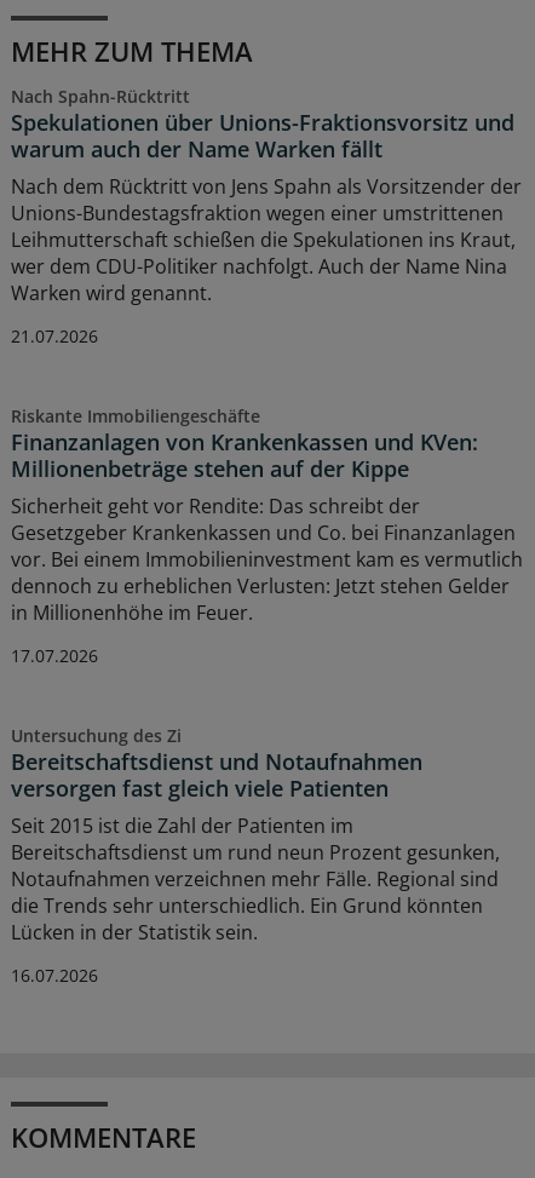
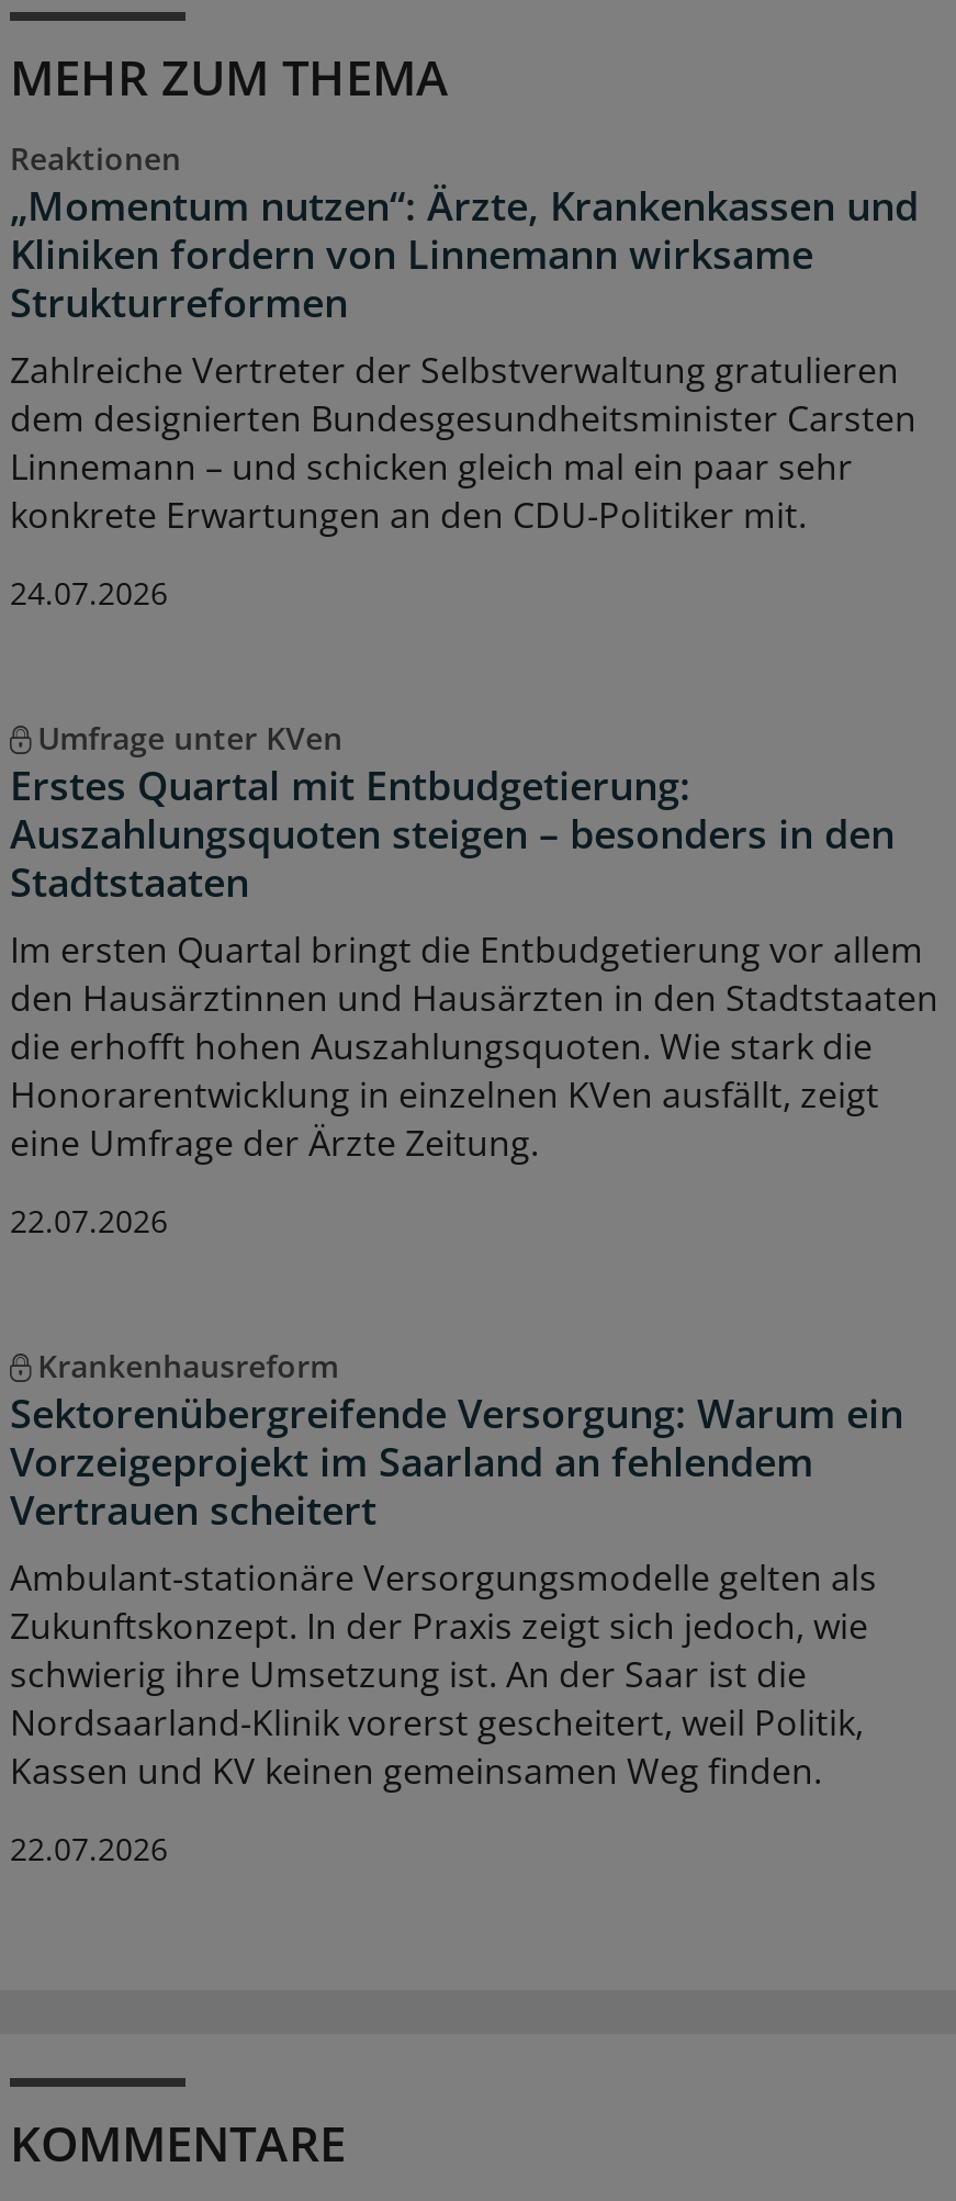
- Nach Spahn-Rücktritt
- Spekulationen über Unions-Fraktionsvorsitz und
- warum auch der Name Warken fällt
- Nach dem Rücktritt von Jens Spahn als Vorsitzender der
- Unions-Bundestagsfraktion wegen einer umstrittenen
- Leihmutterschaft schießen die Spekulationen ins Kraut,
- wer dem CDU-Politiker nachfolgt. Auch der Name Nina
- Warken wird genannt.
+ Reaktionen
+ „Momentum nutzen“: Ärzte, Krankenkassen und
+ Kliniken fordern von Linnemann wirksame
+ Strukturreformen
+ Zahlreiche Vertreter der Selbstverwaltung gratulieren
+ dem designierten Bundesgesundheitsminister Carsten
+ Linnemann – und schicken gleich mal ein paar sehr
+ konkrete Erwartungen an den CDU-Politiker mit.

- 21.07.2026
+ 24.07.2026

- Riskante Immobiliengeschäfte
- Finanzanlagen von Krankenkassen und KVen:
- Millionenbeträge stehen auf der Kippe
- Sicherheit geht vor Rendite: Das schreibt der
- Gesetzgeber Krankenkassen und Co. bei Finanzanlagen
- vor. Bei einem Immobilieninvestment kam es vermutlich
- dennoch zu erheblichen Verlusten: Jetzt stehen Gelder
- in Millionenhöhe im Feuer.
+ Umfrage unter KVen
+ Erstes Quartal mit Entbudgetierung:
+ Auszahlungsquoten steigen – besonders in den
+ Stadtstaaten
+ Im ersten Quartal bringt die Entbudgetierung vor allem
+ den Hausärztinnen und Hausärzten in den Stadtstaaten
+ die erhofft hohen Auszahlungsquoten. Wie stark die
+ Honorarentwicklung in einzelnen KVen ausfällt, zeigt
+ eine Umfrage der Ärzte Zeitung.

- 17.07.2026
+ 22.07.2026

- Untersuchung des Zi
- Bereitschaftsdienst und Notaufnahmen
- versorgen fast gleich viele Patienten
- Seit 2015 ist die Zahl der Patienten im
- Bereitschaftsdienst um rund neun Prozent gesunken,
- Notaufnahmen verzeichnen mehr Fälle. Regional sind
- die Trends sehr unterschiedlich. Ein Grund könnten
- Lücken in der Statistik sein.
+ Krankenhausreform
+ Sektorenübergreifende Versorgung: Warum ein
+ Vorzeigeprojekt im Saarland an fehlendem
+ Vertrauen scheitert
+ Ambulant-stationäre Versorgungsmodelle gelten als
+ Zukunftskonzept. In der Praxis zeigt sich jedoch, wie
+ schwierig ihre Umsetzung ist. An der Saar ist die
+ Nordsaarland-Klinik vorerst gescheitert, weil Politik,
+ Kassen und KV keinen gemeinsamen Weg finden.

- 16.07.2026
+ 22.07.2026
